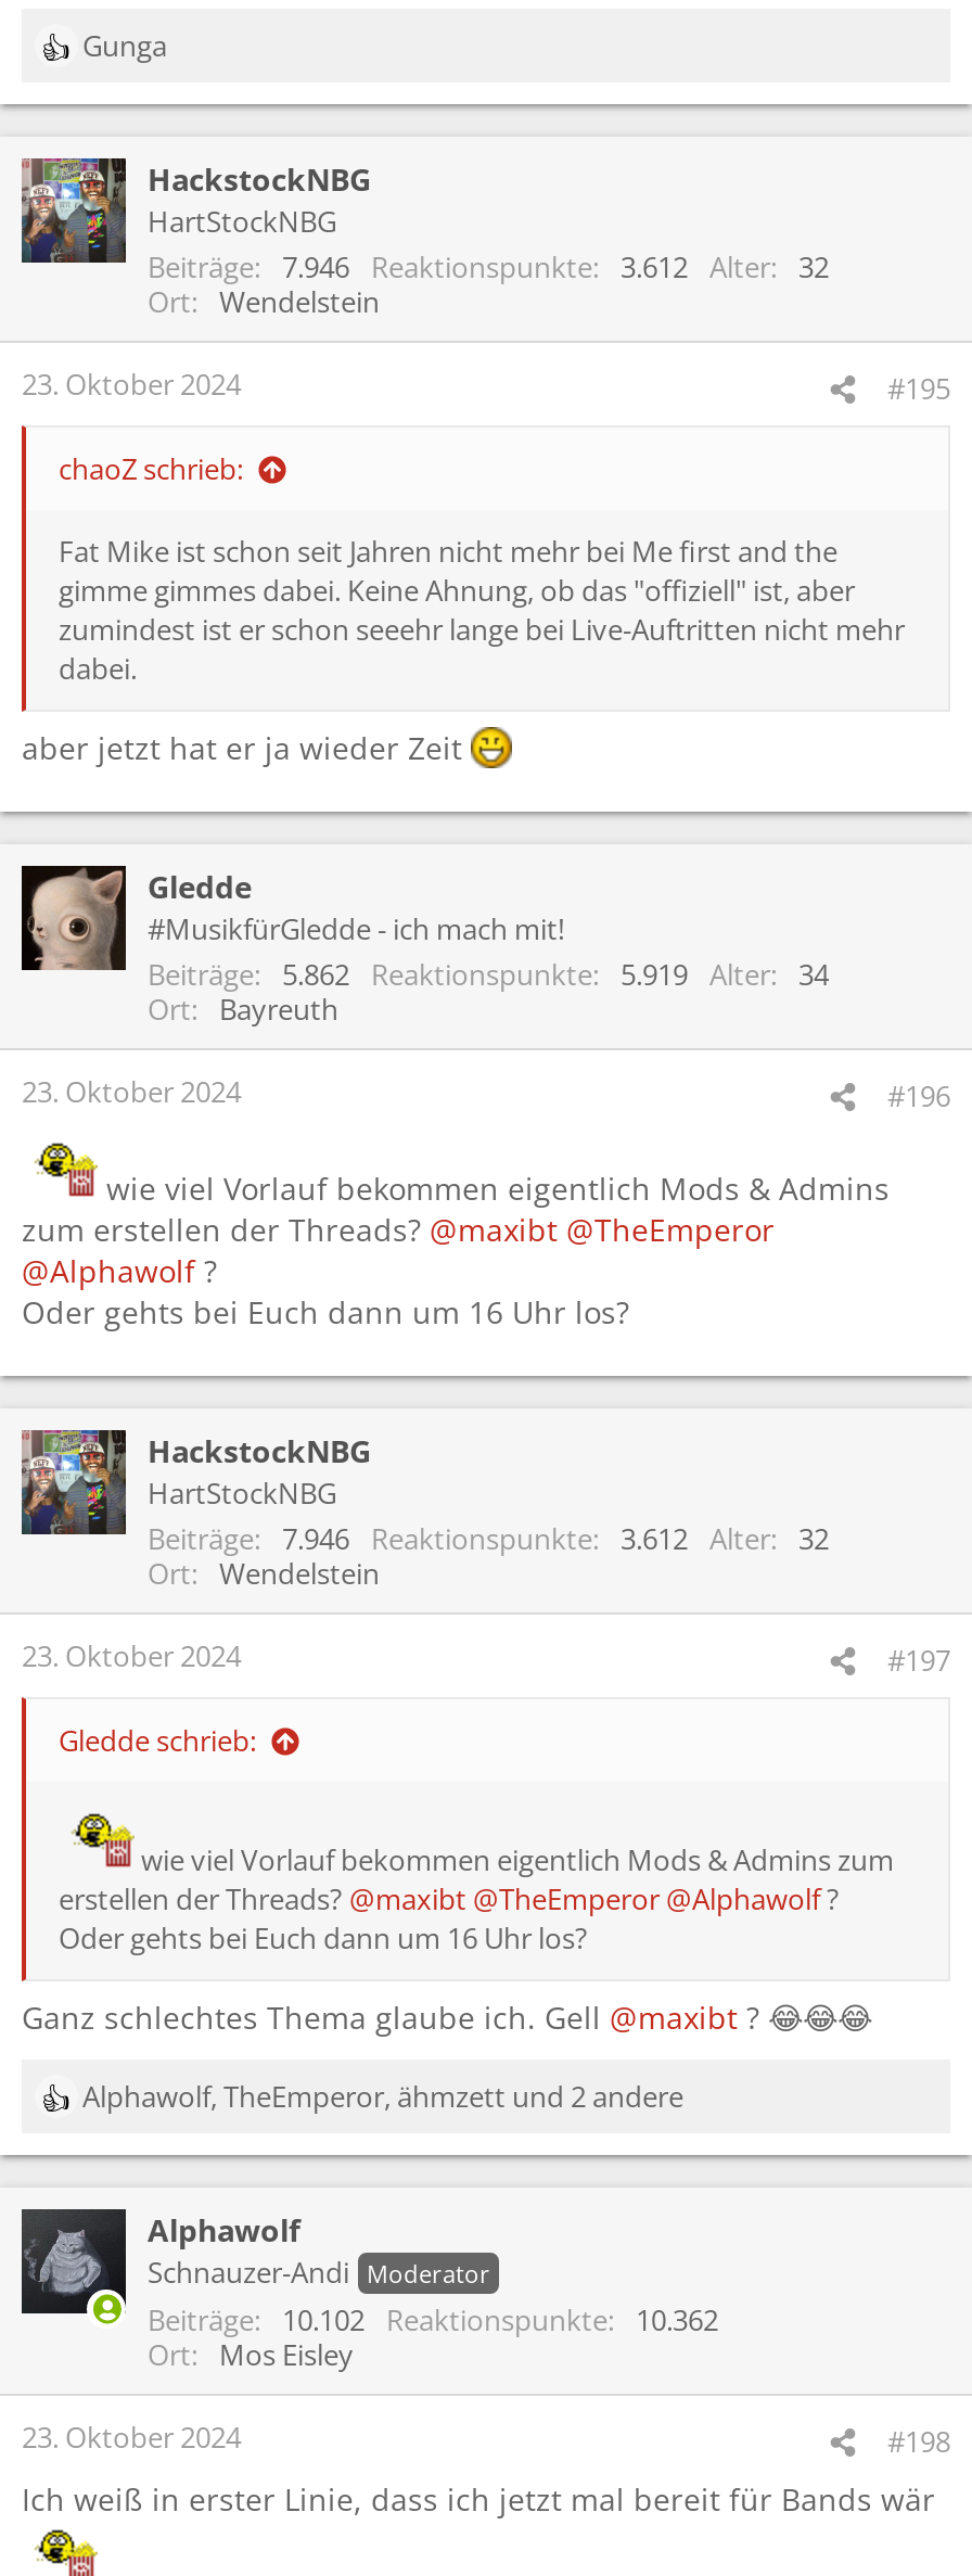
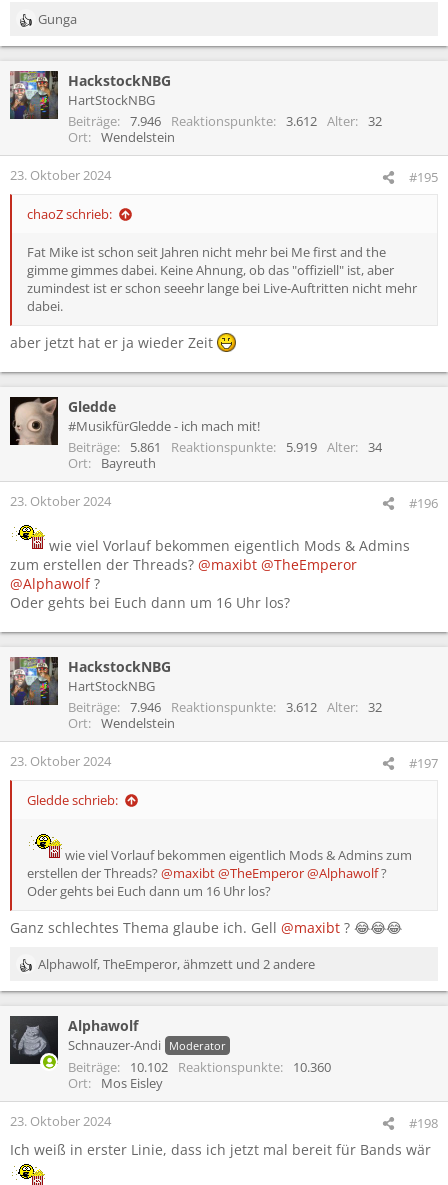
- 5.862 Reaktionspunkte
+ 5.861 Reaktionspunkte

- Beiträge 10.102 Reaktionspunkte 10.362
+ Beiträge 10.102 Reaktionspunkte 10.360
